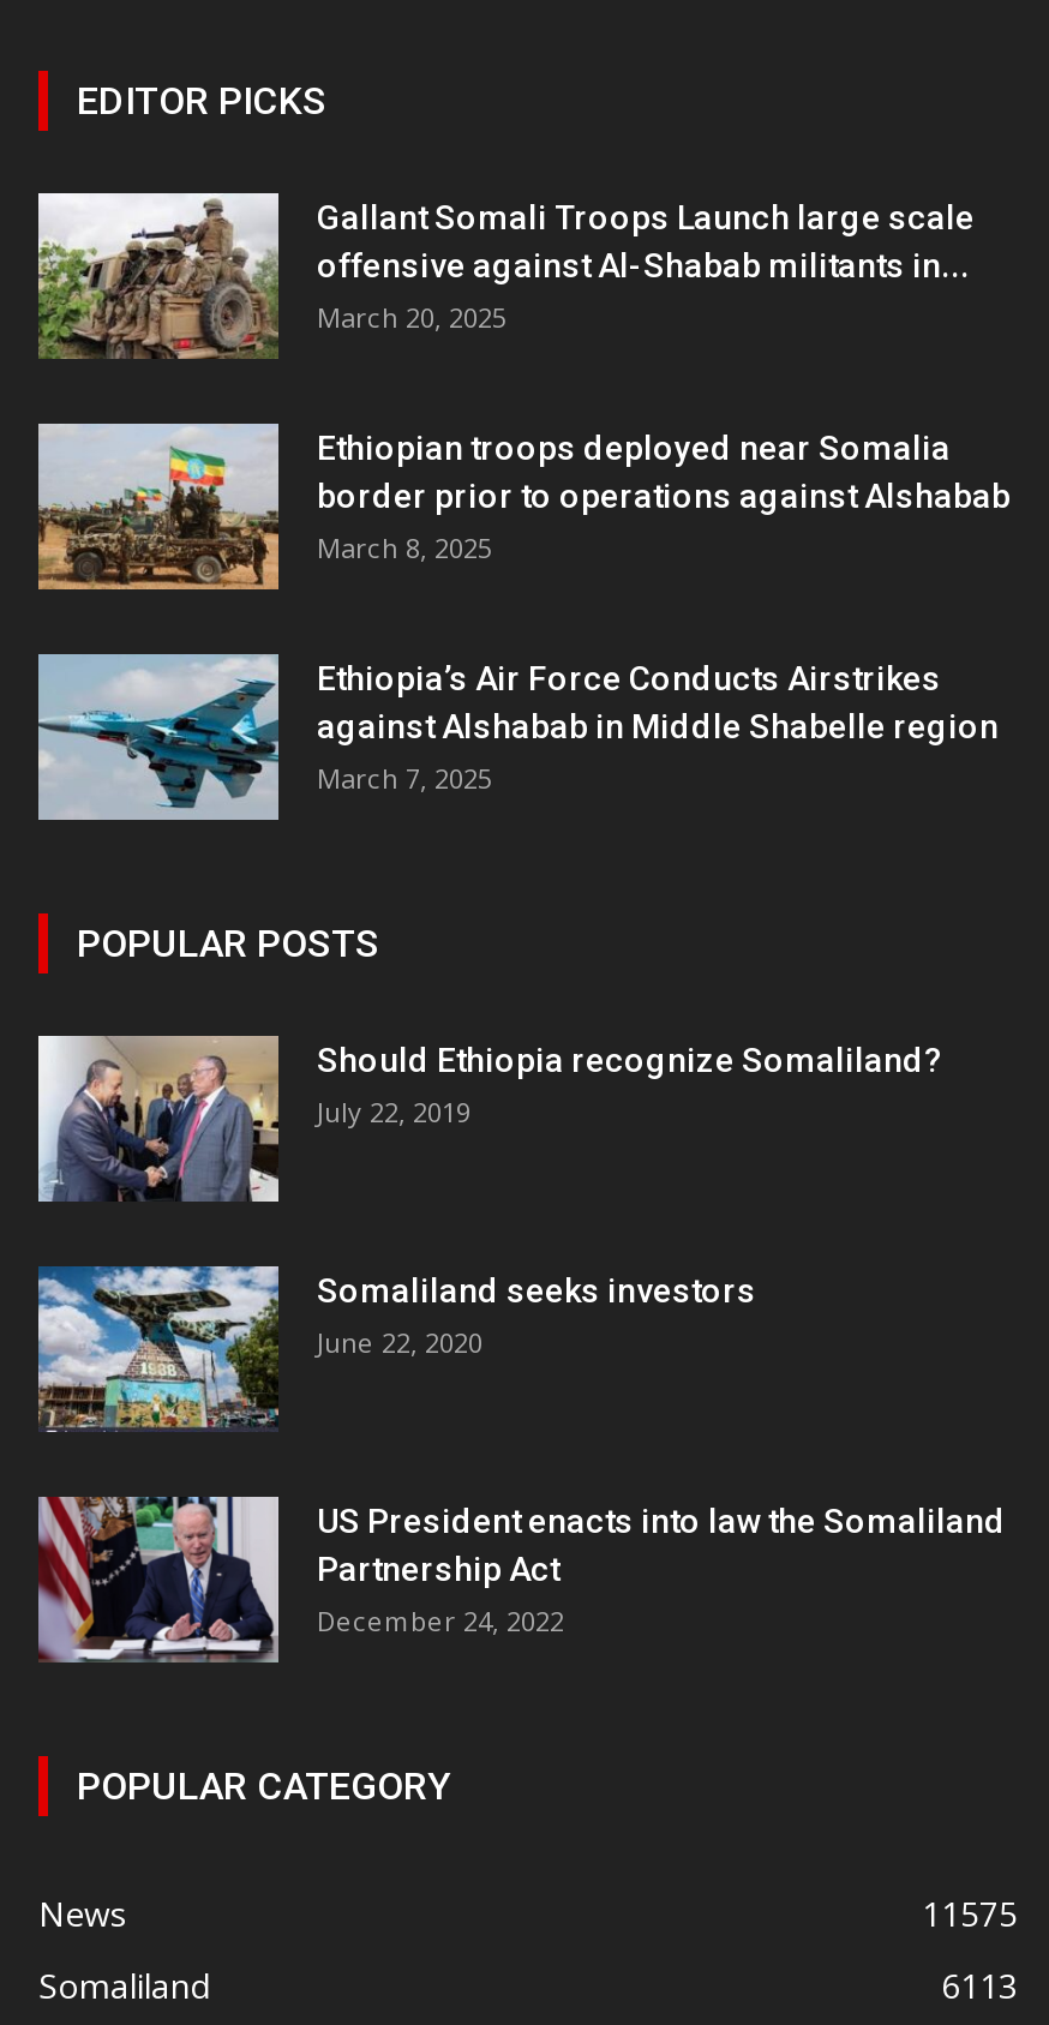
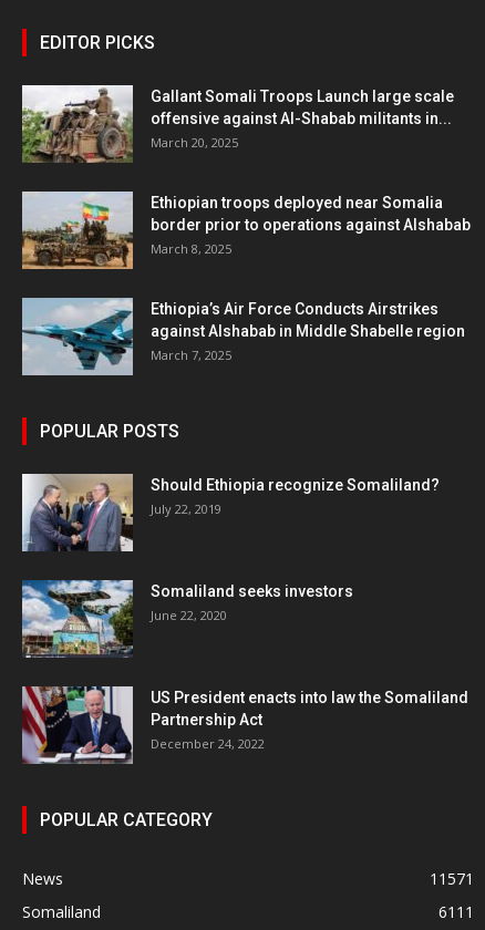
- 11575
+ 11571

- 6113
+ 6111
